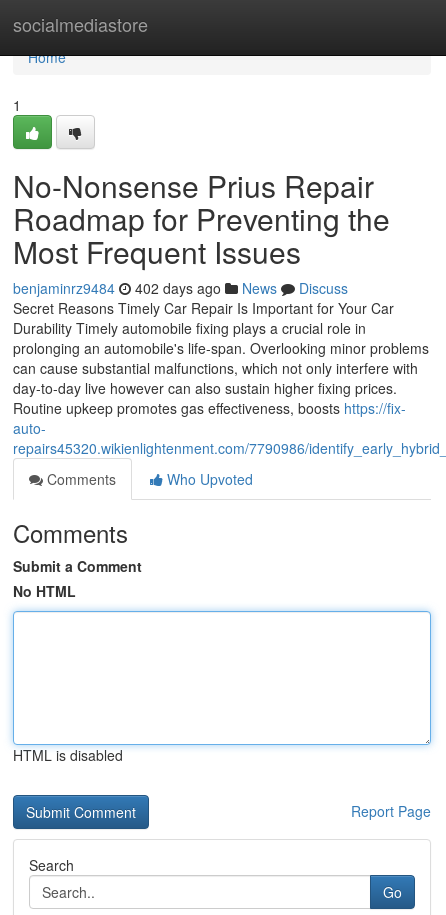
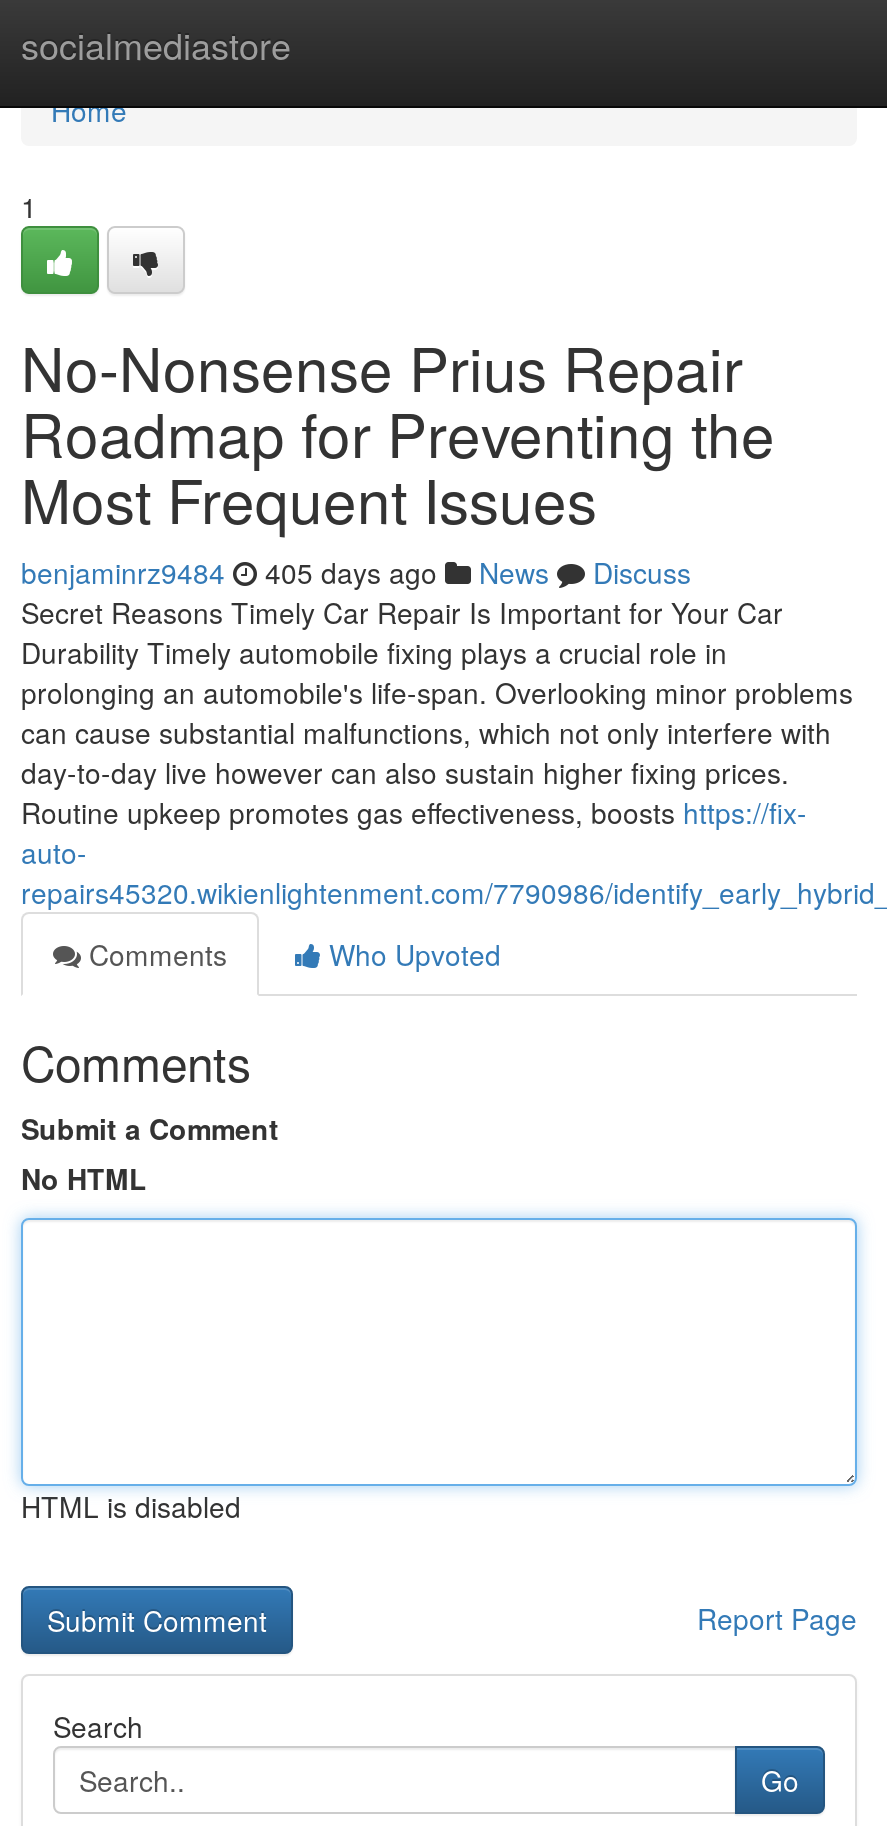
- benjaminrz9484 402 days ago News Discuss
+ benjaminrz9484 405 days ago News Discuss
